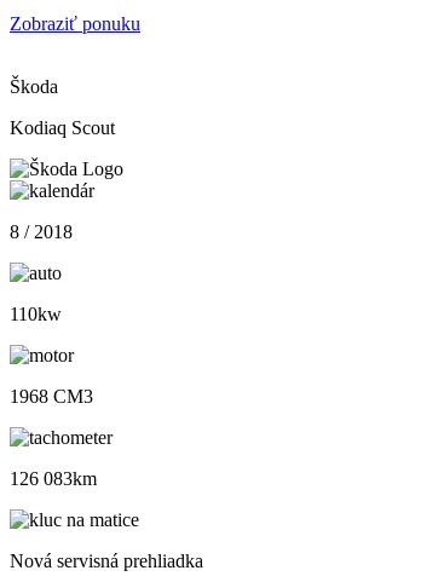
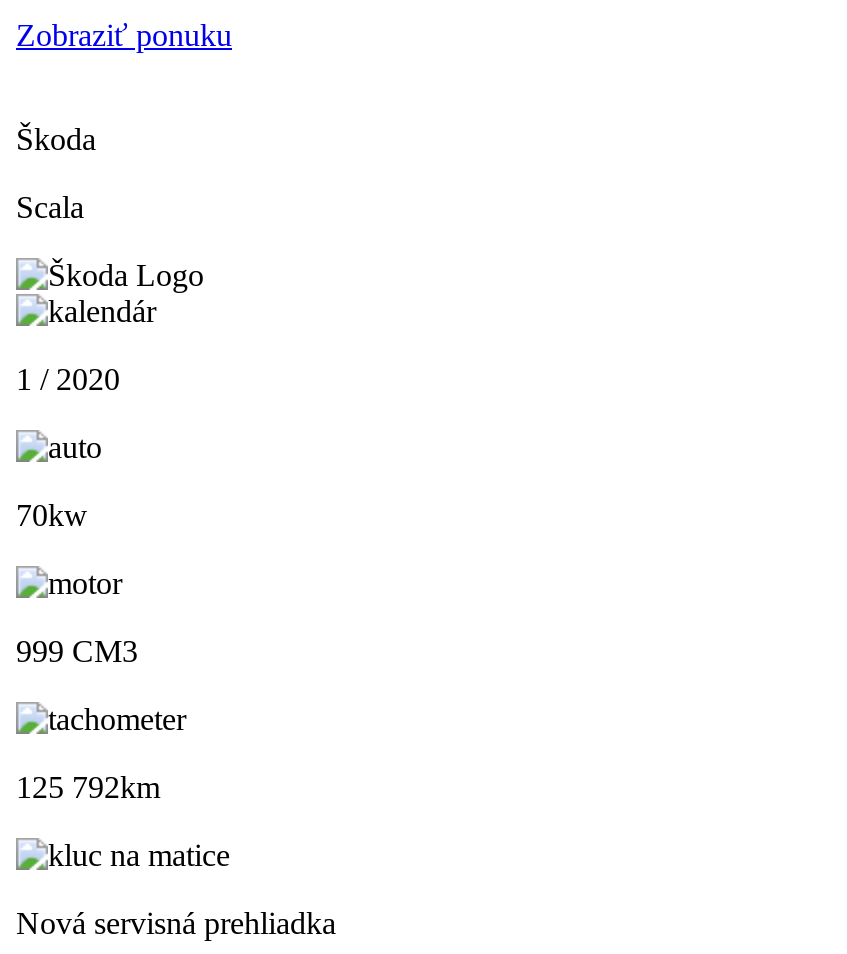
- Kodiaq Scout
+ Scala

- 8 / 2018
+ 1 / 2020

- 110kw
+ 70kw

- 1968 CM3
+ 999 CM3

- 126 083km
+ 125 792km
